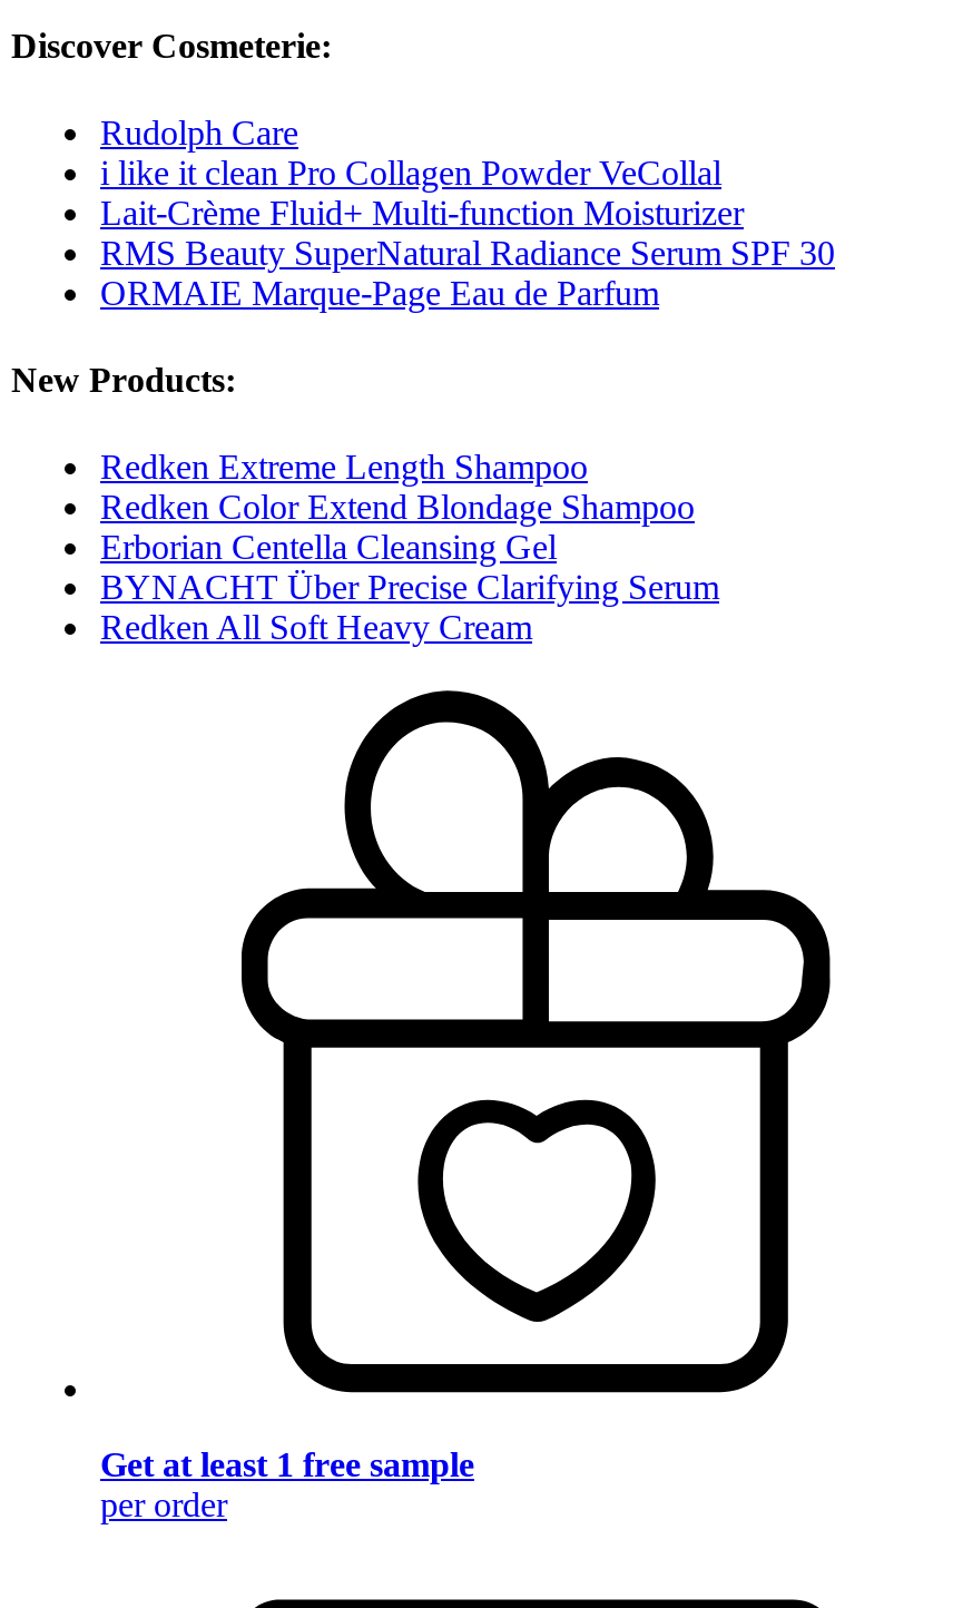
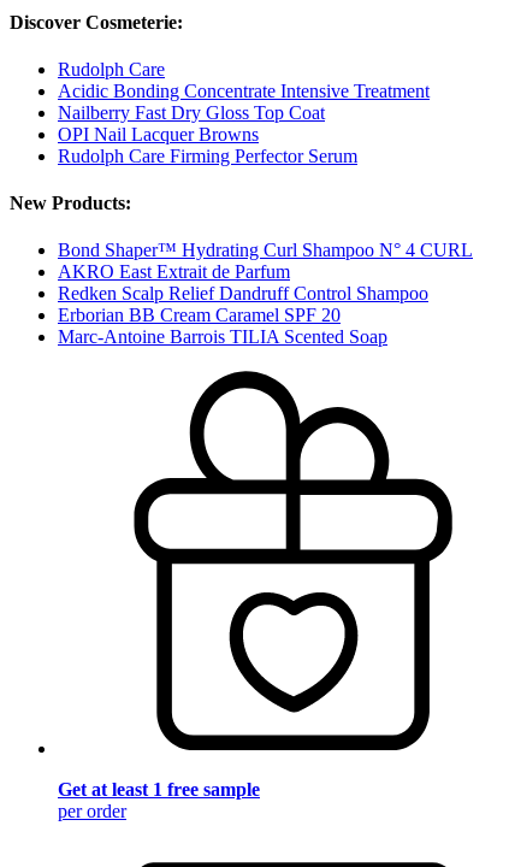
- i like it clean Pro Collagen Powder VeCollal
- Lait-Crème Fluid+ Multi-function Moisturizer
- RMS Beauty SuperNatural Radiance Serum SPF 30
- ORMAIE Marque-Page Eau de Parfum
+ Acidic Bonding Concentrate Intensive Treatment
+ Nailberry Fast Dry Gloss Top Coat
+ OPI Nail Lacquer Browns
+ Rudolph Care Firming Perfector Serum

- Redken Extreme Length Shampoo
- Redken Color Extend Blondage Shampoo
- Erborian Centella Cleansing Gel
- BYNACHT Über Precise Clarifying Serum
- Redken All Soft Heavy Cream
+ Bond Shaper™ Hydrating Curl Shampoo N° 4 CURL
+ AKRO East Extrait de Parfum
+ Redken Scalp Relief Dandruff Control Shampoo
+ Erborian BB Cream Caramel SPF 20
+ Marc-Antoine Barrois TILIA Scented Soap
